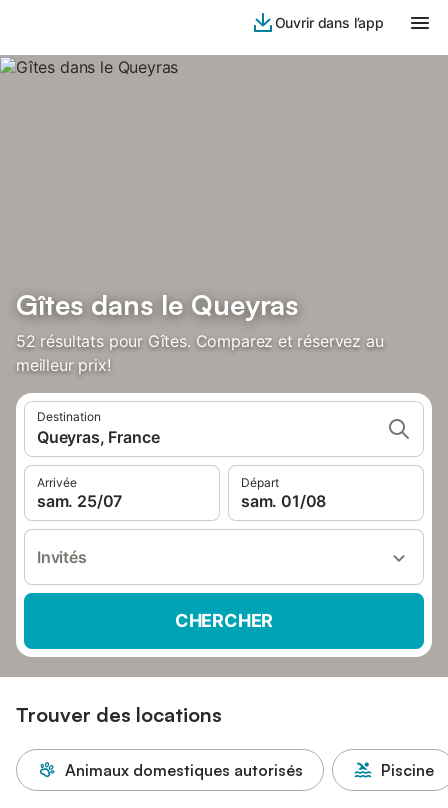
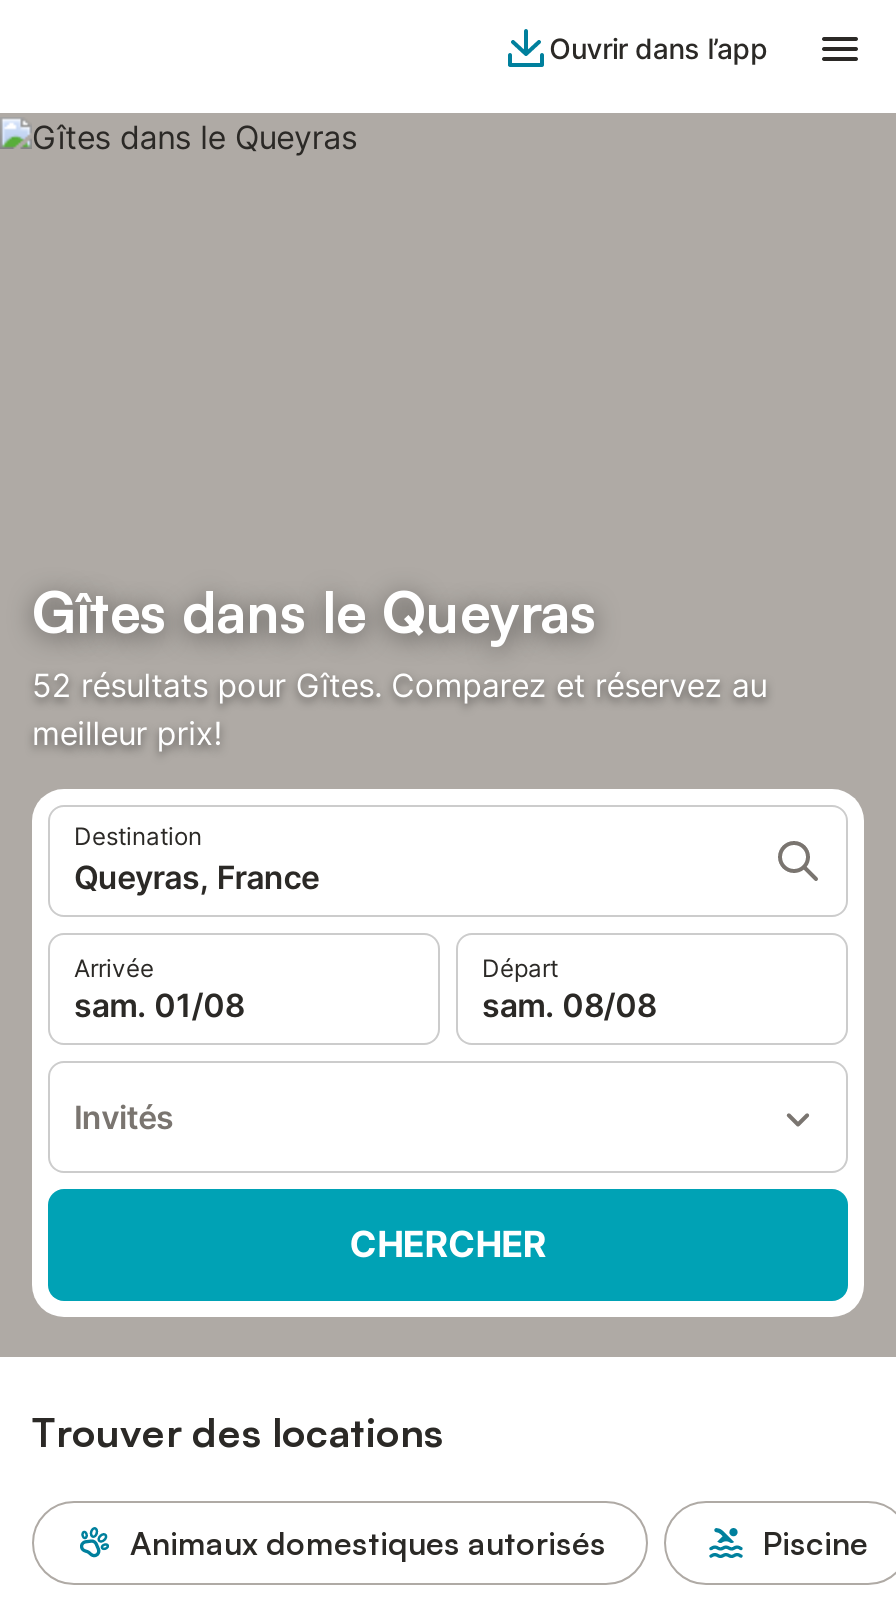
- sam. 25/07
+ sam. 01/08

- sam. 01/08
+ sam. 08/08
